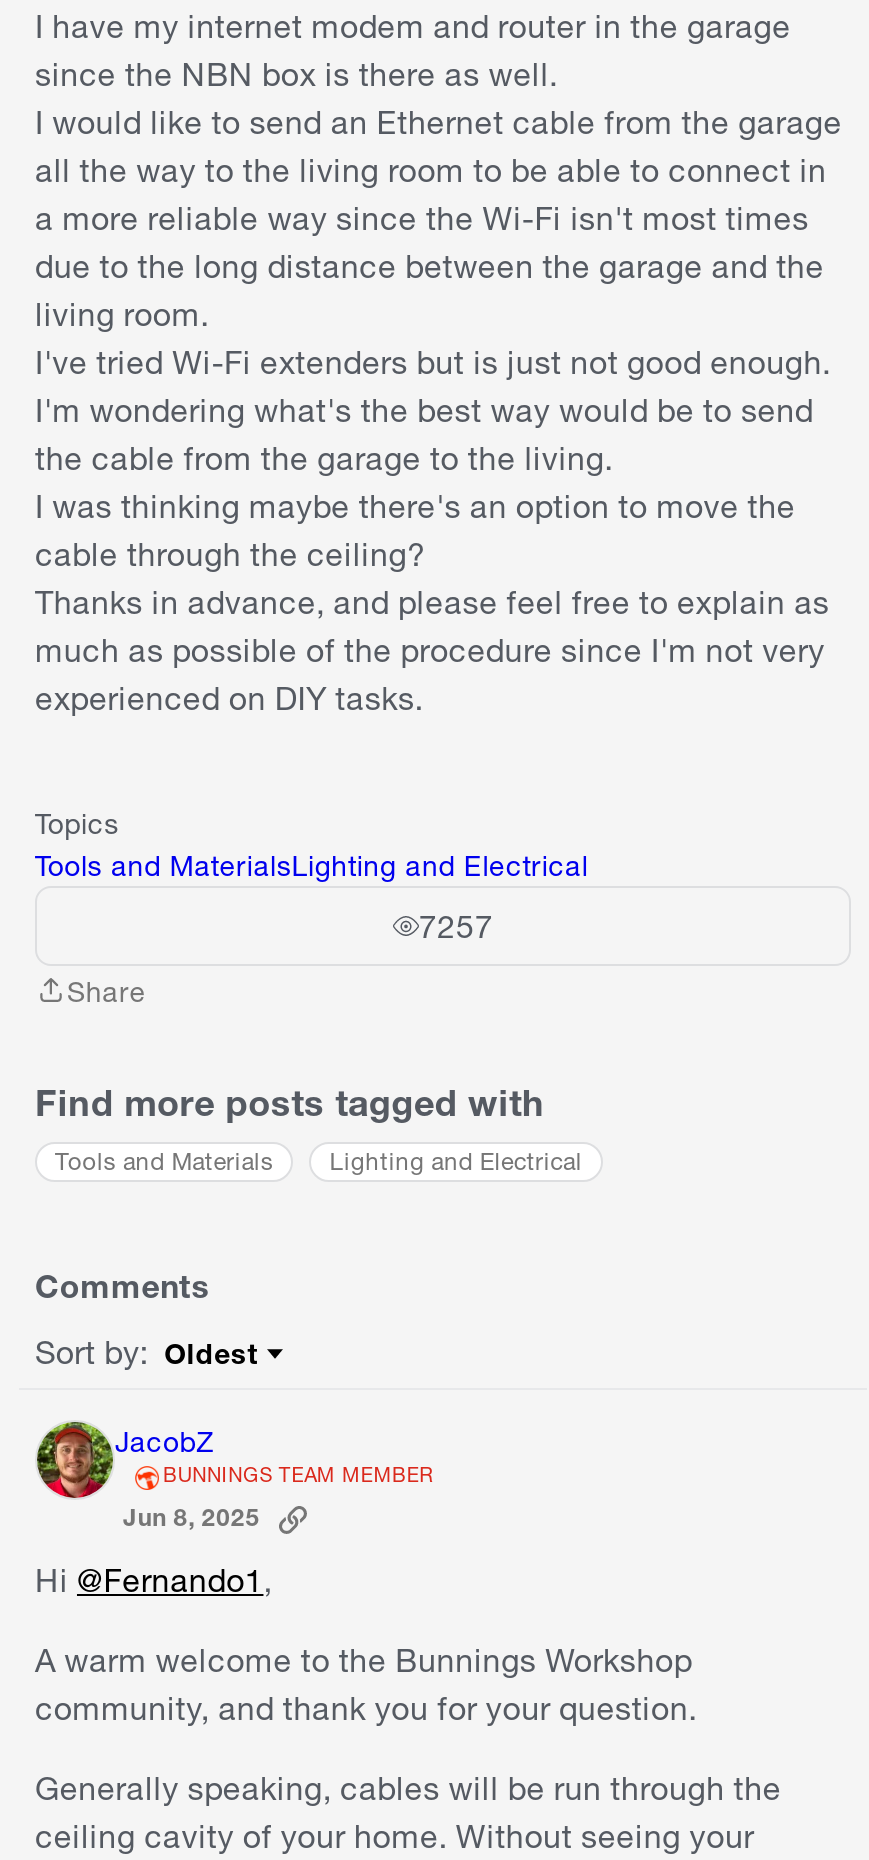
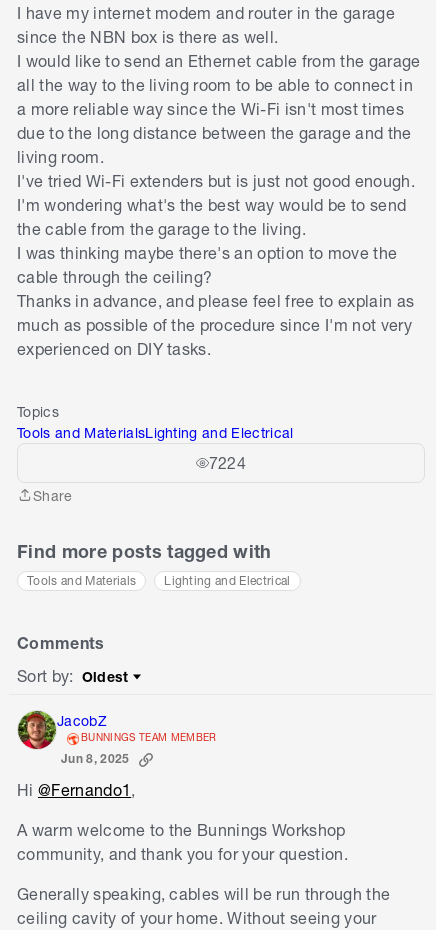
- 7257
+ 7224
